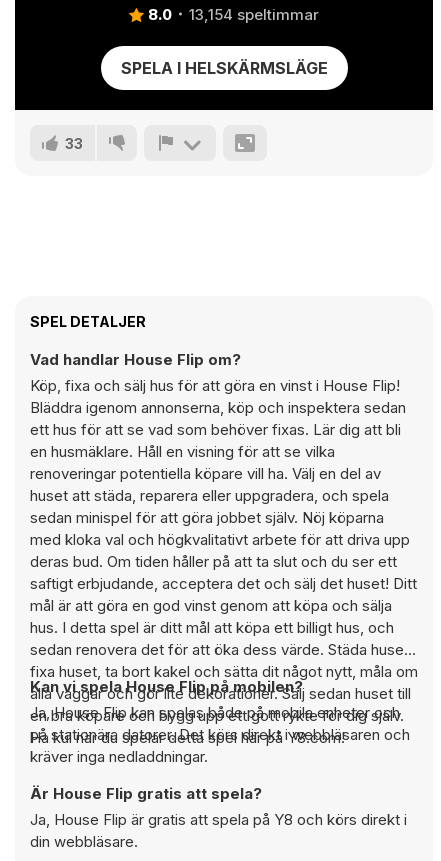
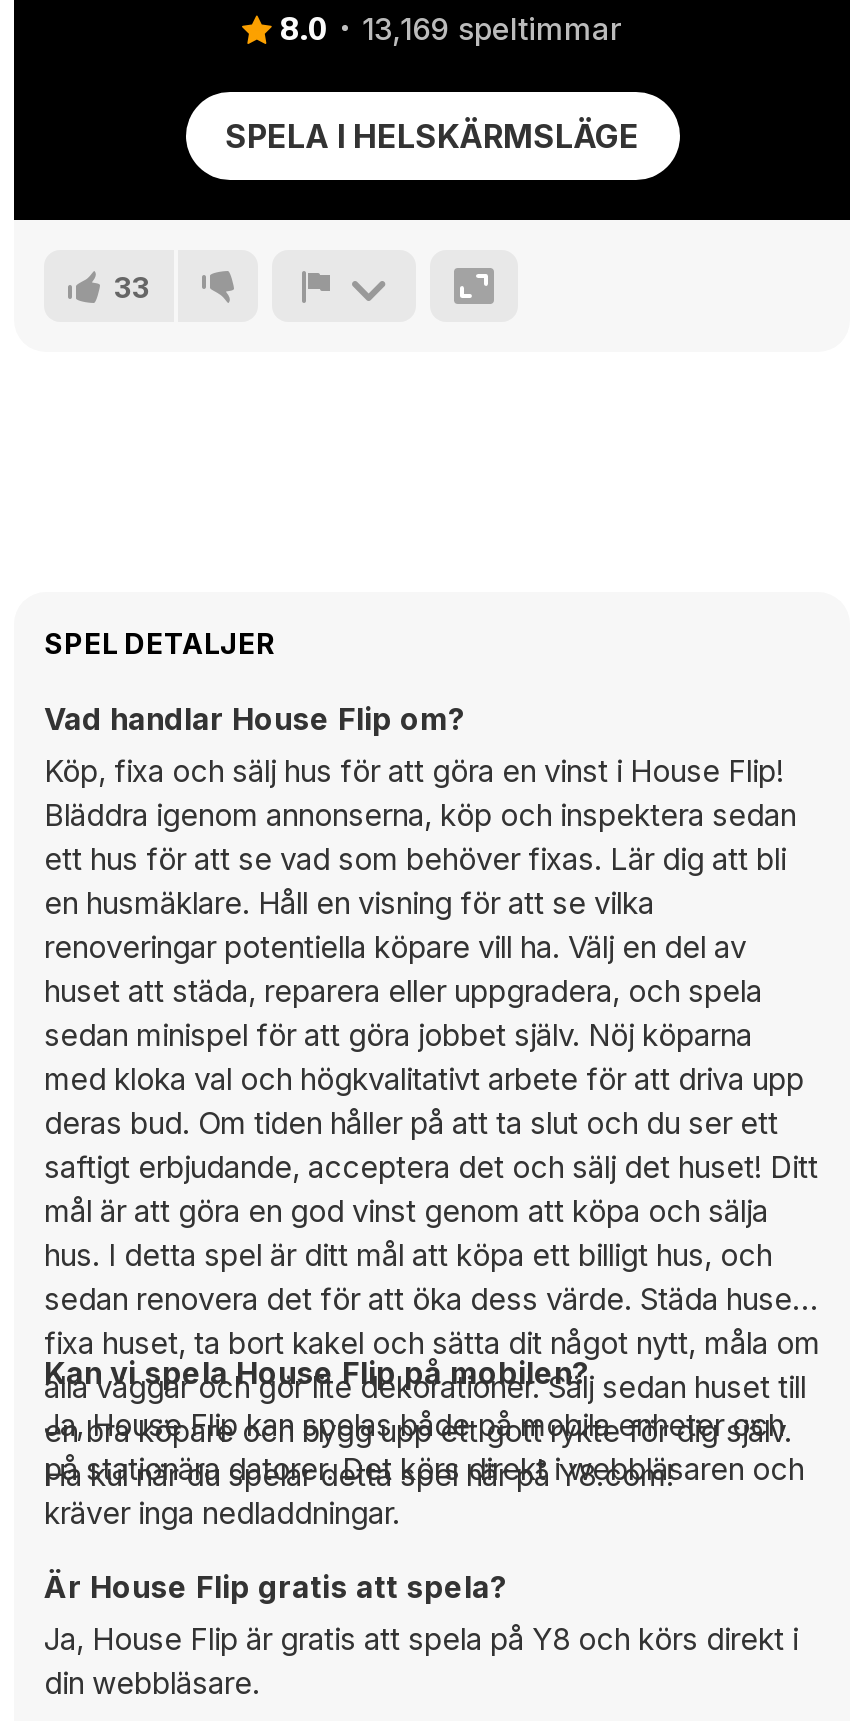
- 8.0 13,154 speltimmar
+ 8.0 13,169 speltimmar
